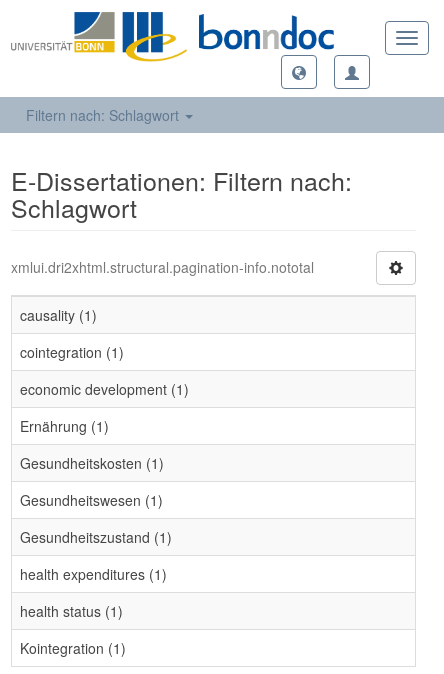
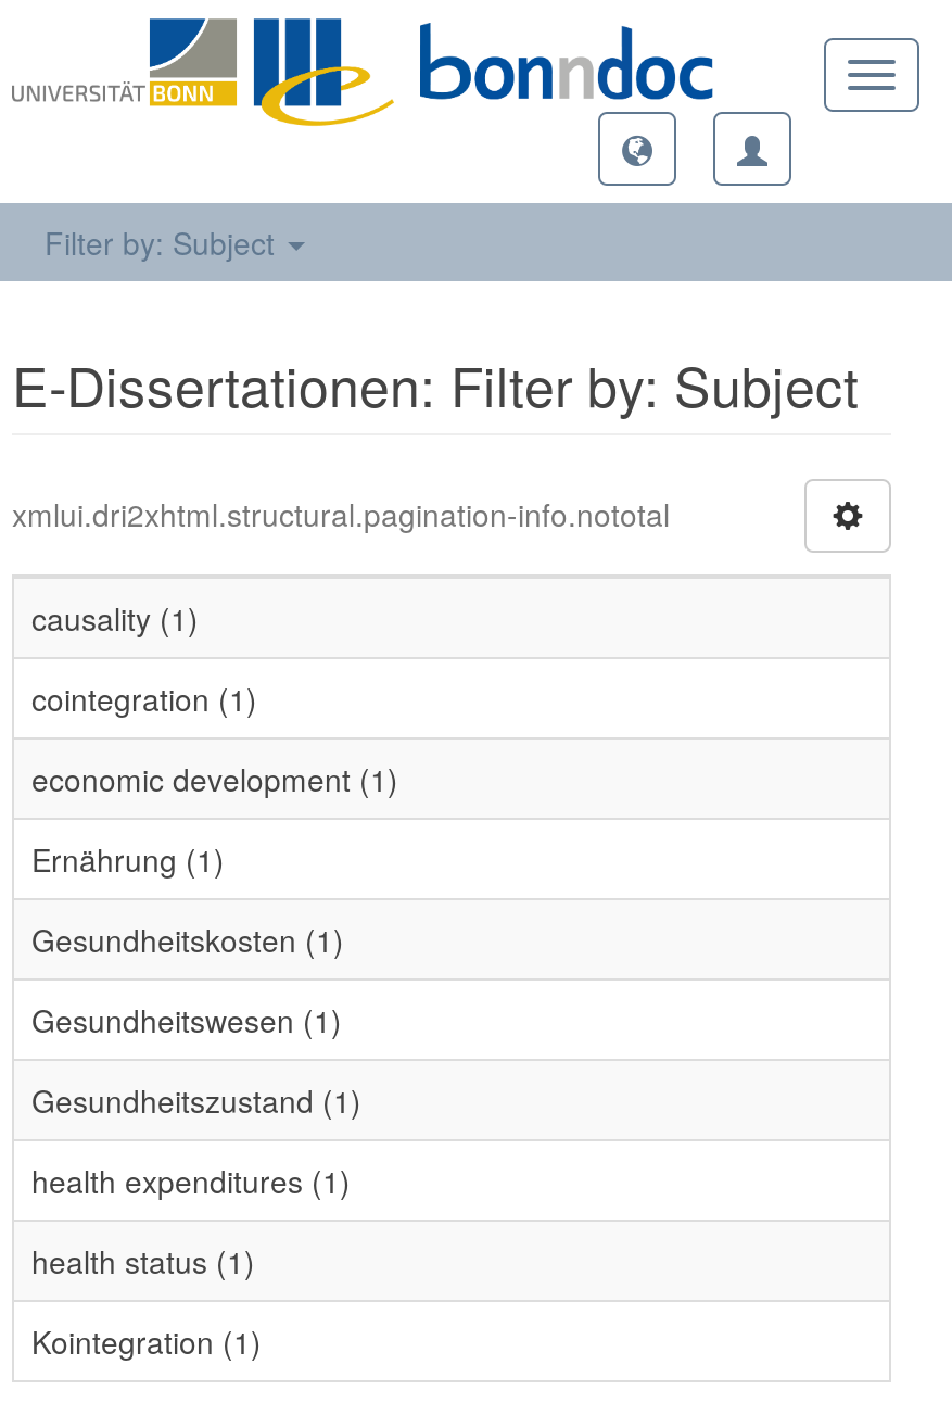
- Filtern nach: Schlagwort
+ Filter by: Subject

- E-Dissertationen: Filtern nach:
- Schlagwort
+ E-Dissertationen: Filter by: Subject
